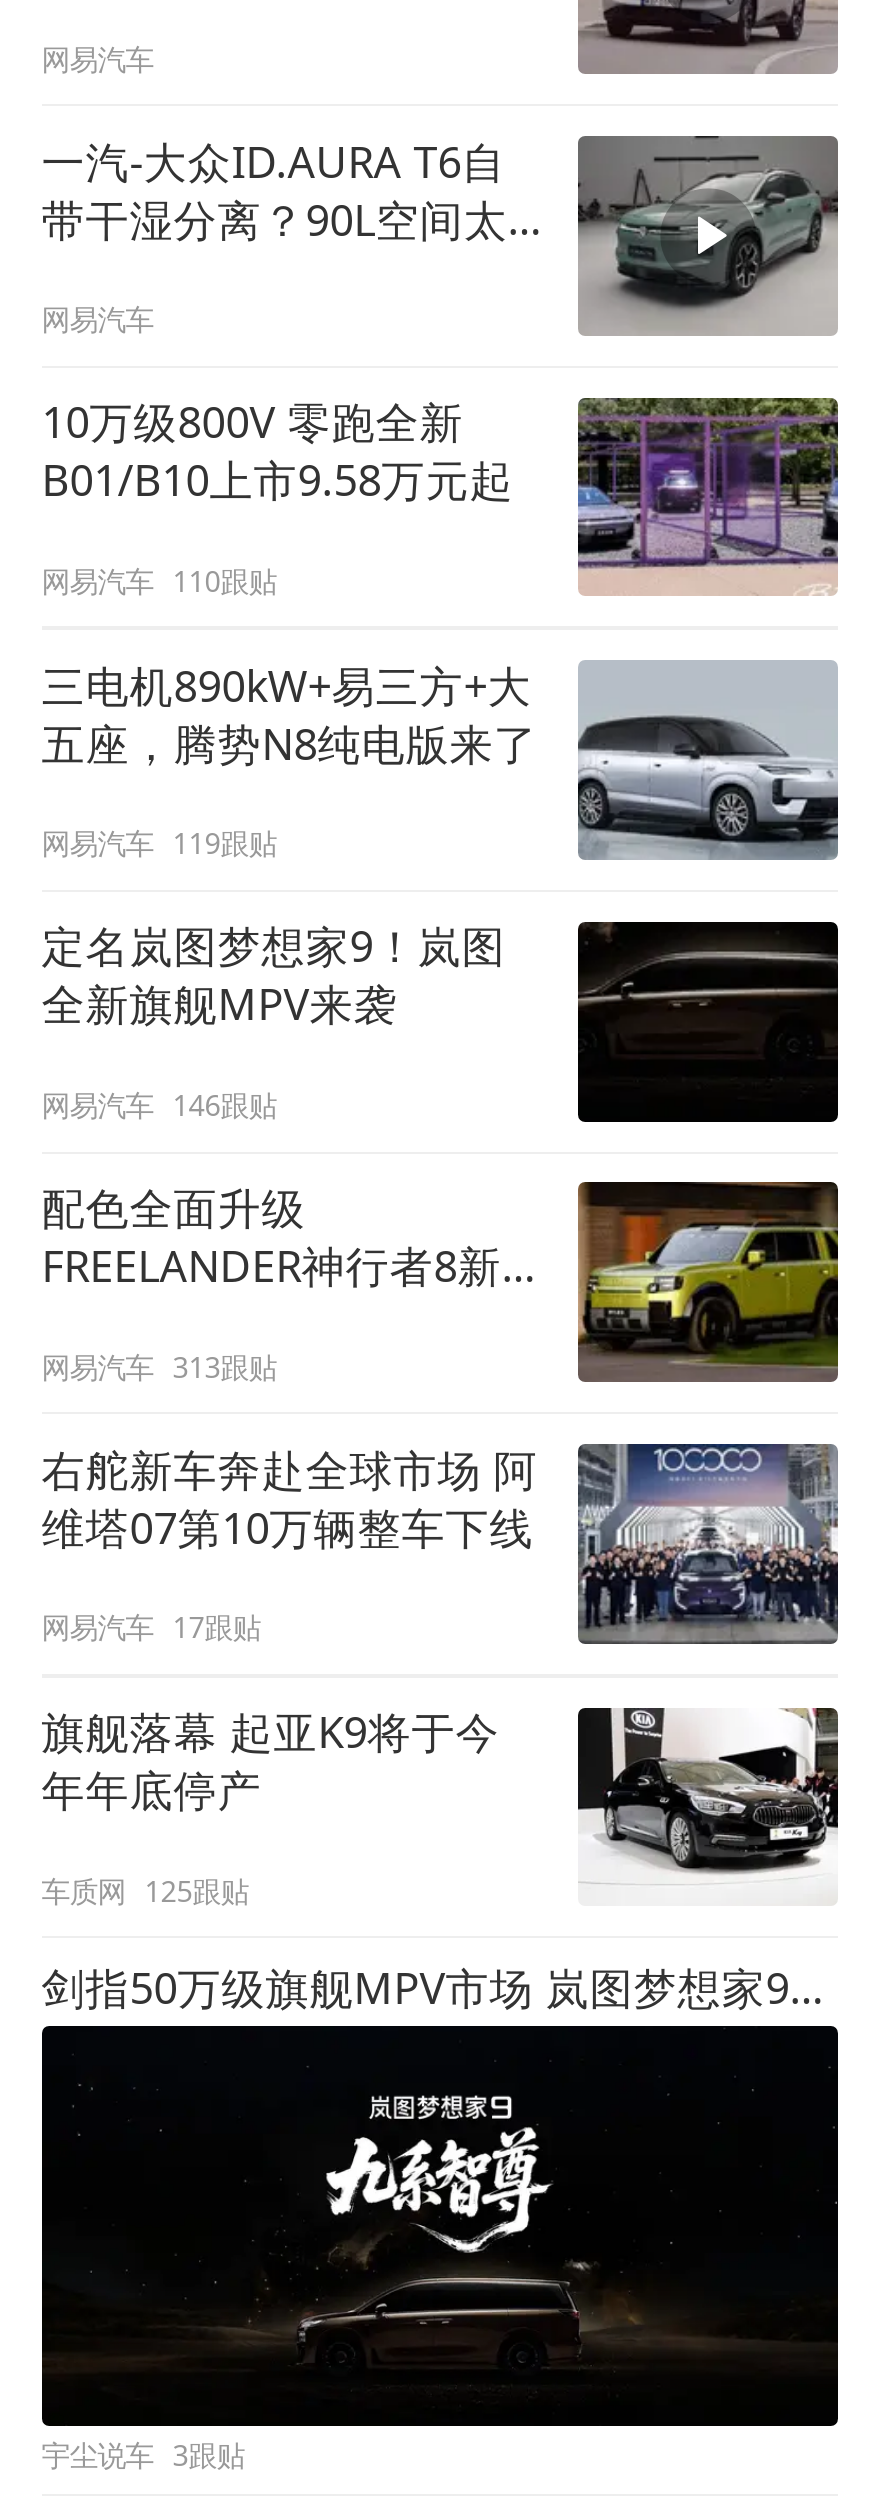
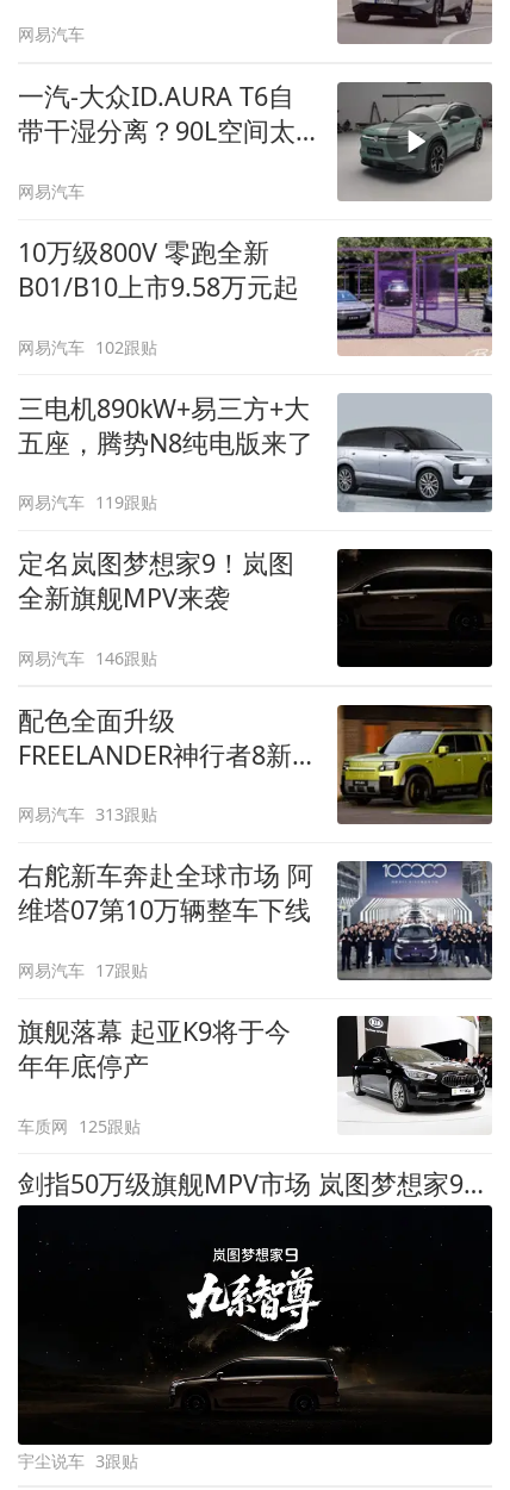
- 网易汽车 110跟贴
+ 网易汽车 102跟贴
